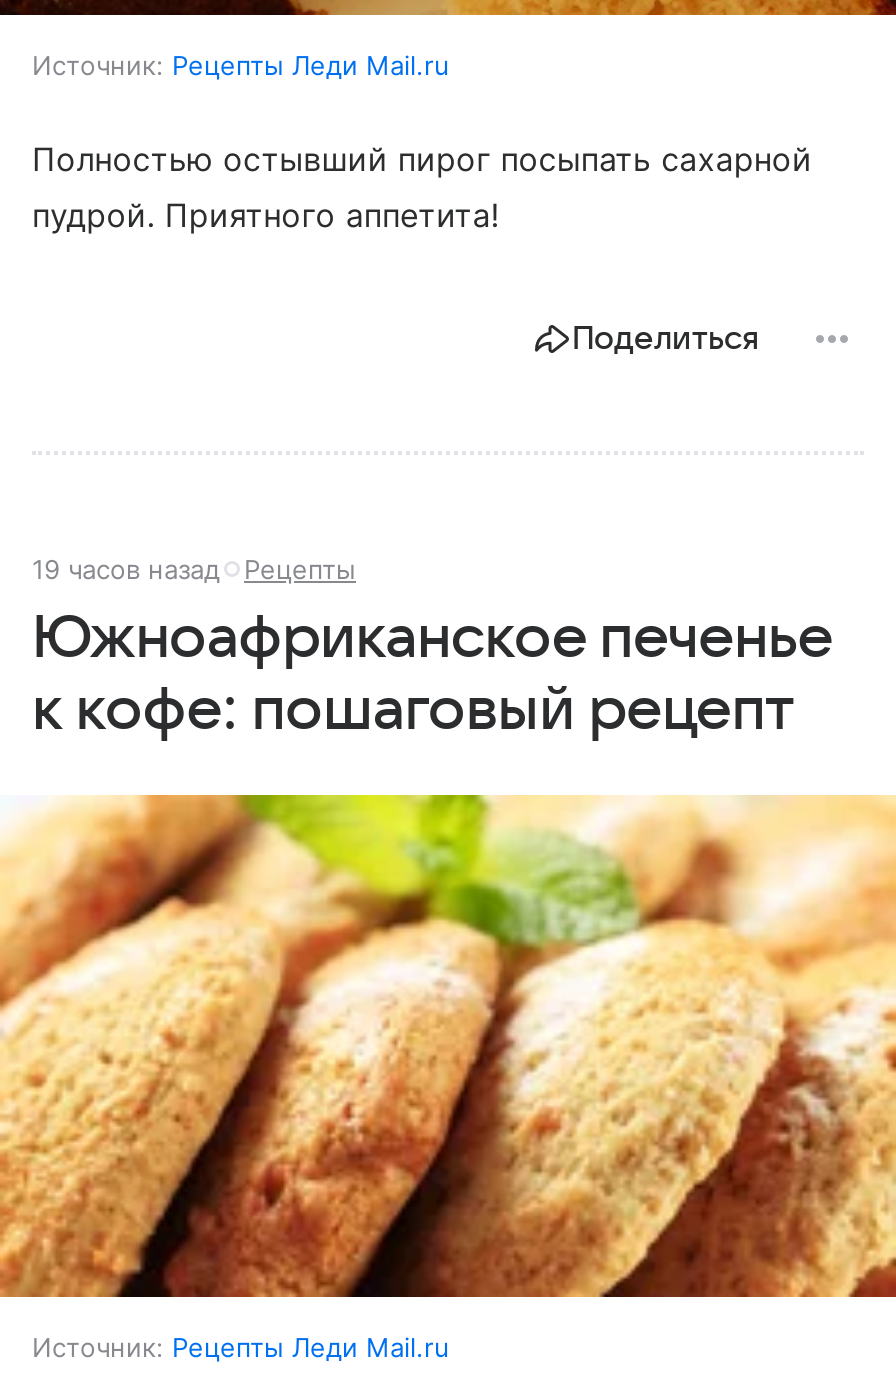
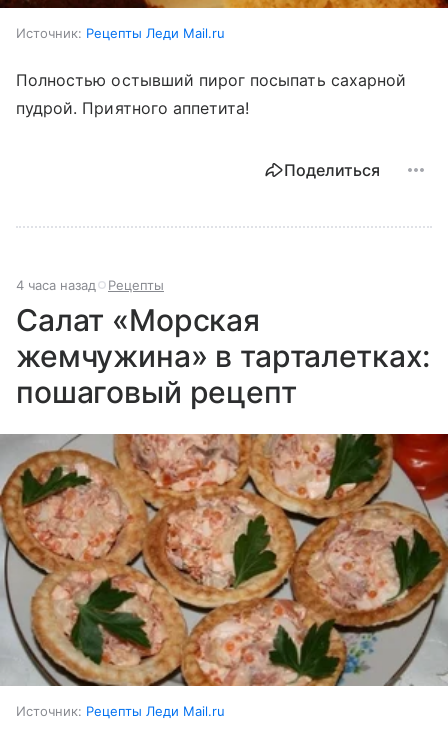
- 19 часов назад Рецепты
+ 4 часа назад Рецепты

- Южноафриканское печенье
- к кофе: пошаговый рецепт
+ Салат «Морская
+ жемчужина» в тарталетках:
+ пошаговый рецепт

- [image]
+ [image]
